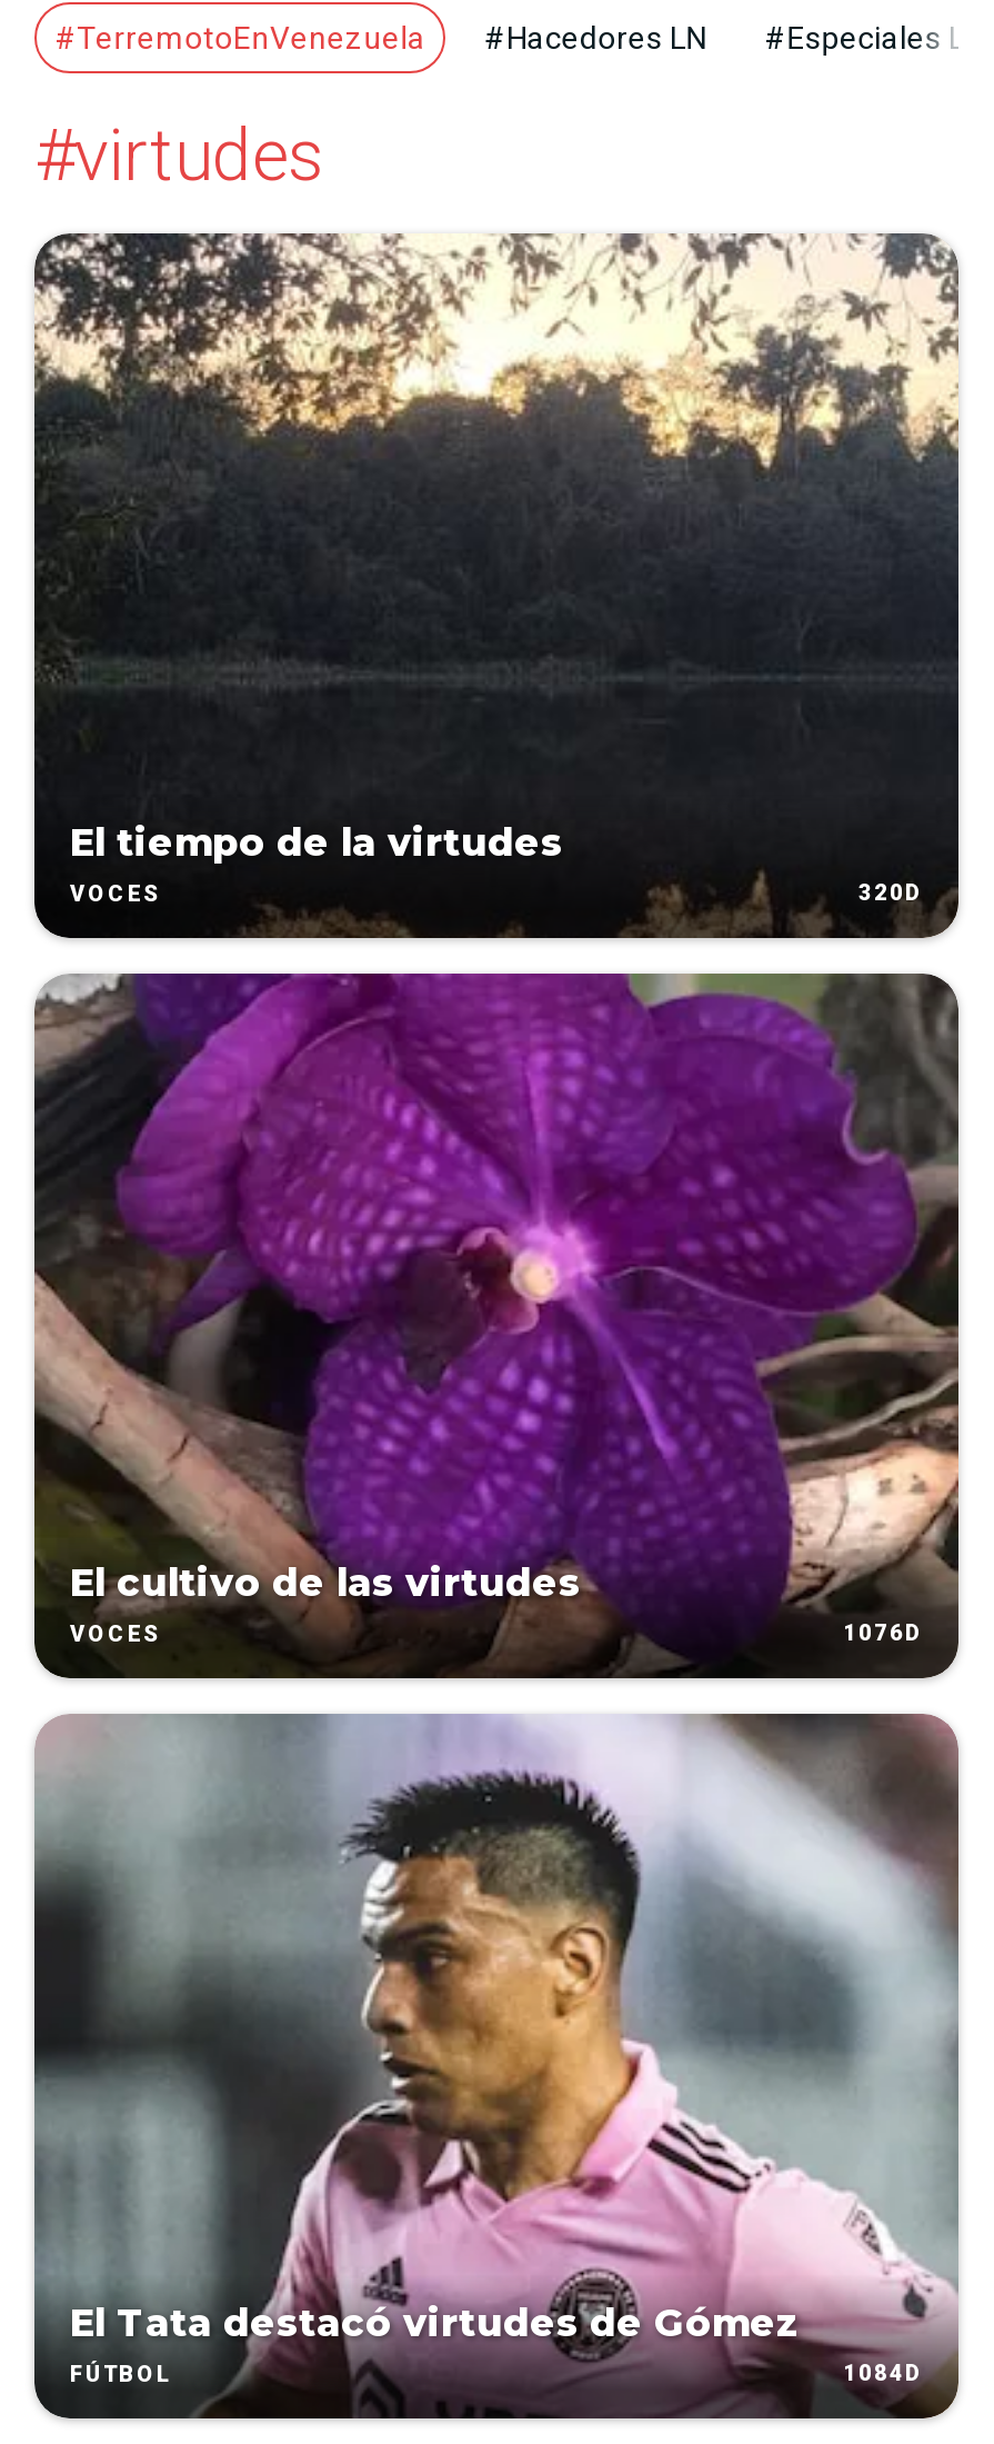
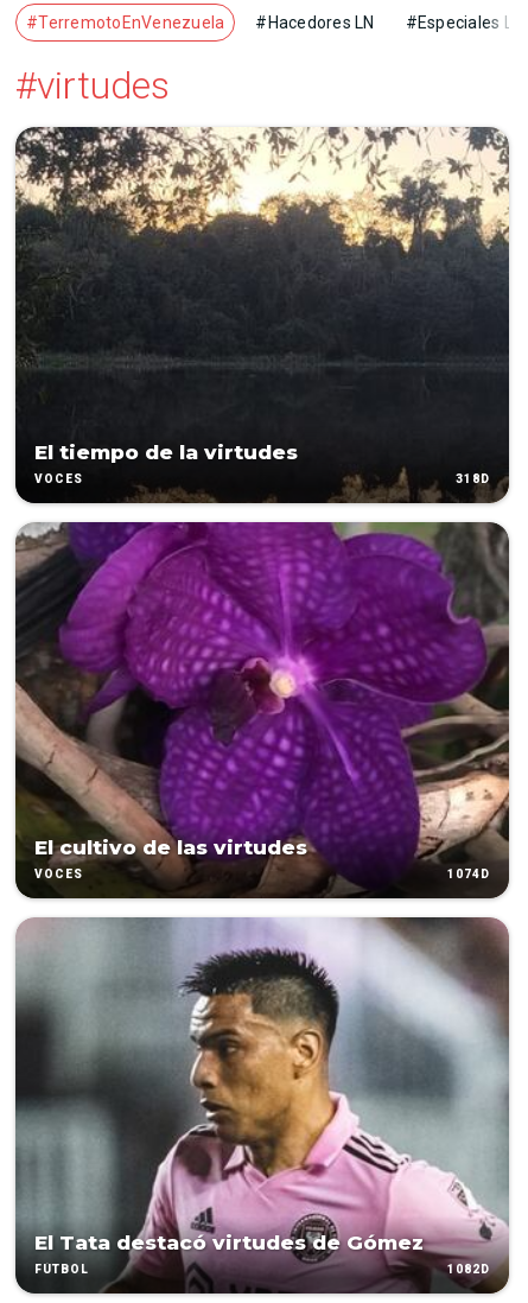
- 320D
+ 318D

- 1076D
+ 1074D

- 1084D
+ 1082D
